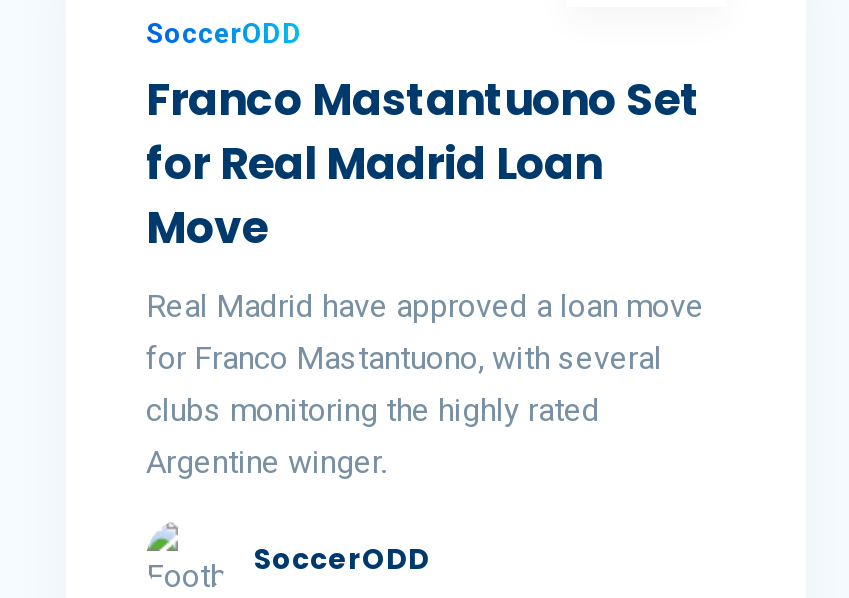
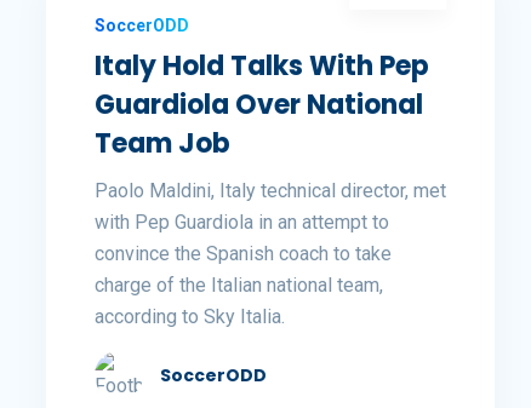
- Franco Mastantuono Set
- for Real Madrid Loan
- Move
+ Italy Hold Talks With Pep
+ Guardiola Over National
+ Team Job

- Real Madrid have approved a loan move
- for Franco Mastantuono, with several
- clubs monitoring the highly rated
- Argentine winger.
+ Paolo Maldini, Italy technical director, met
+ with Pep Guardiola in an attempt to
+ convince the Spanish coach to take
+ charge of the Italian national team,
+ according to Sky Italia.
